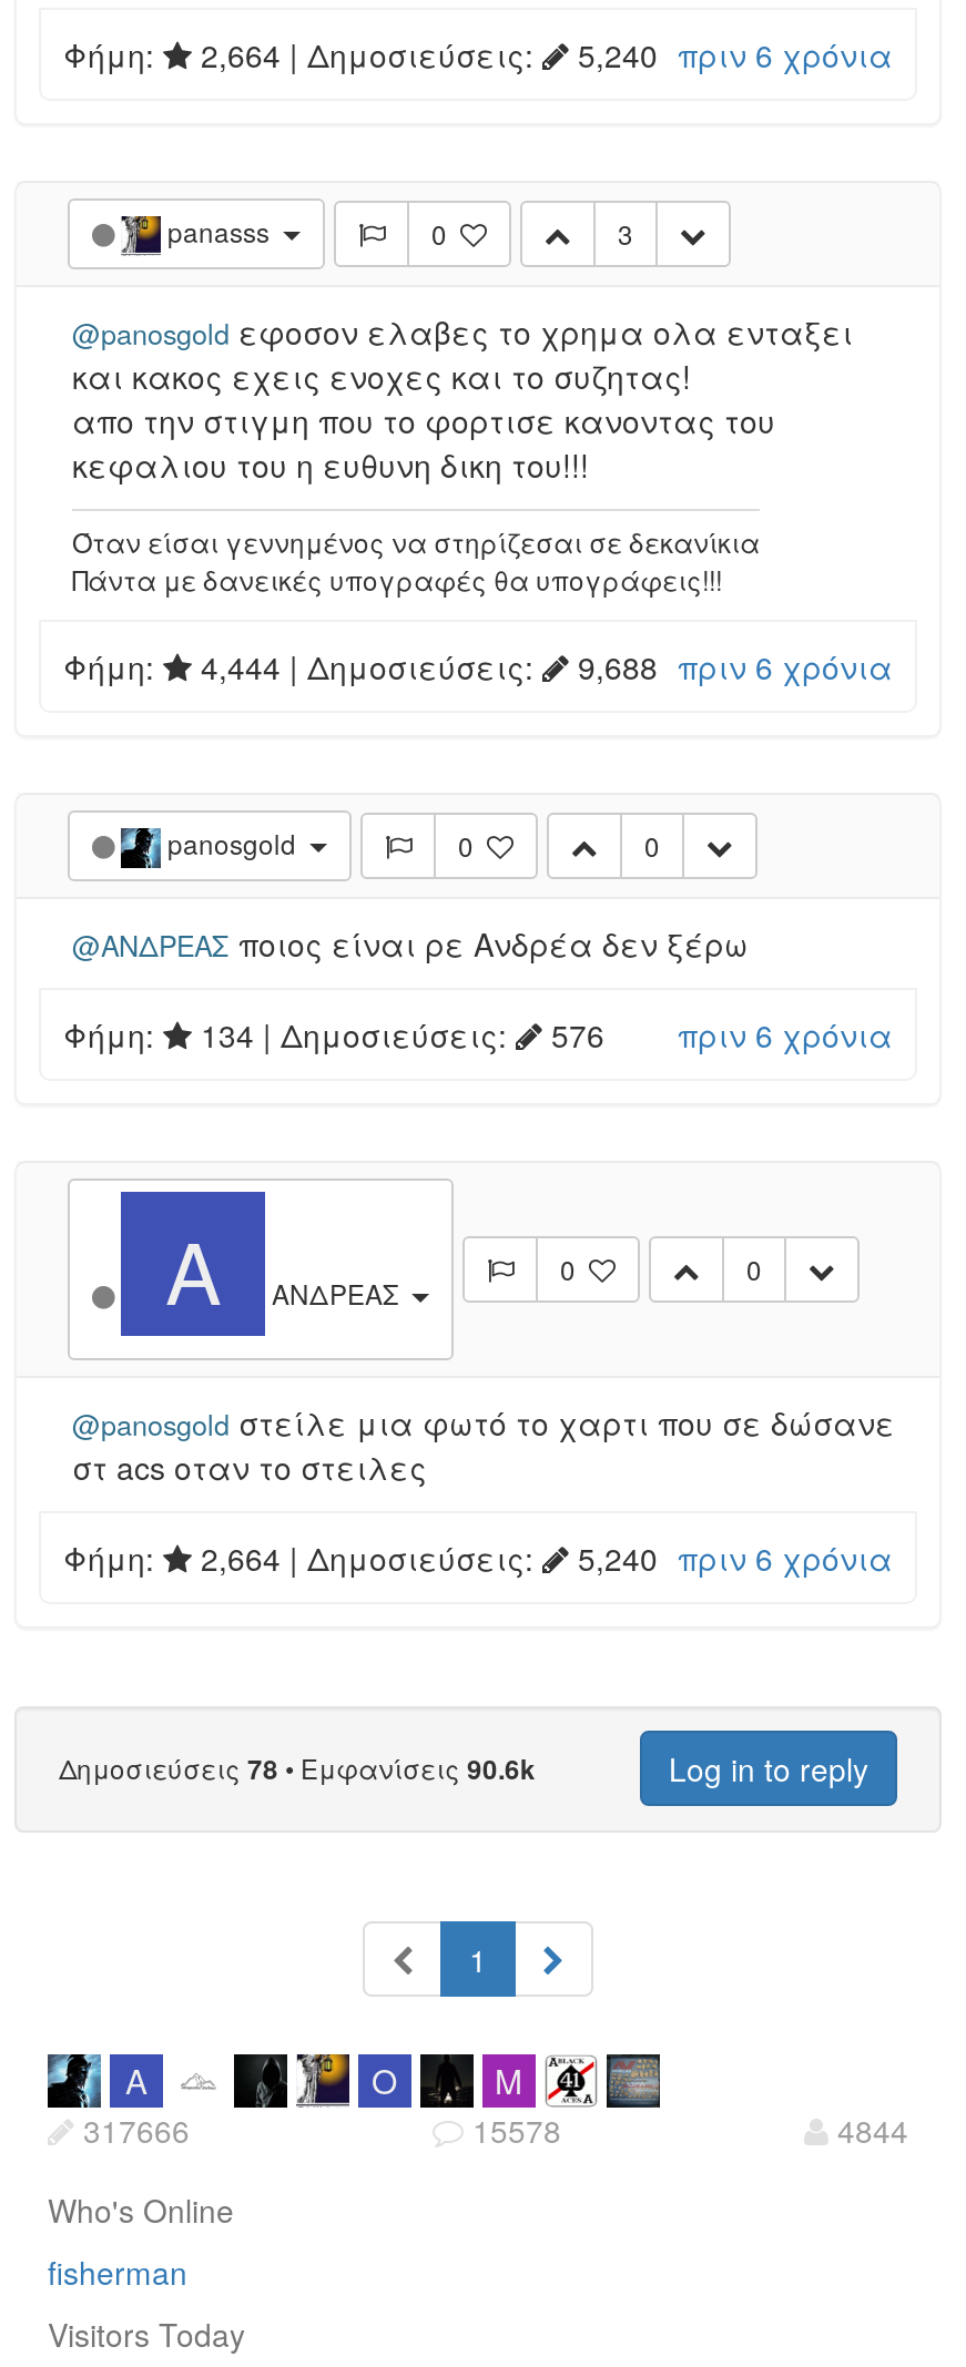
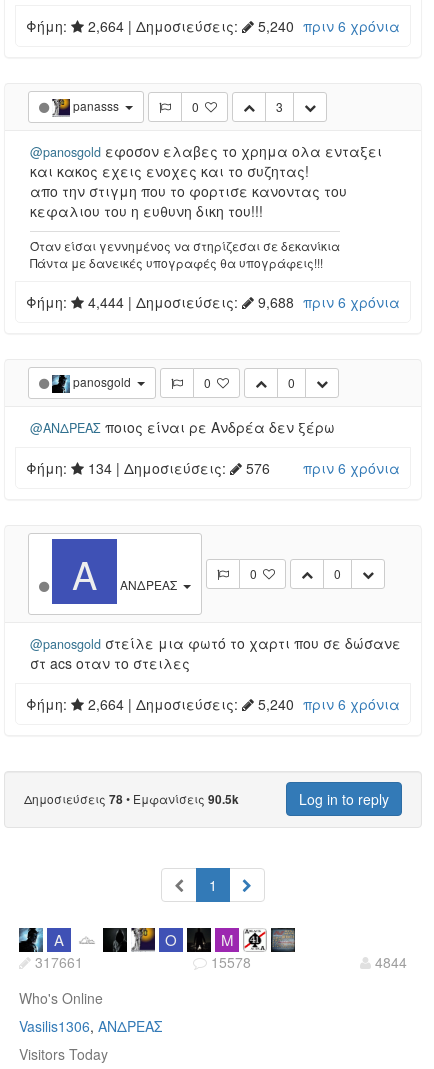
- Δημοσιεύσεις 78 • Εμφανίσεις 90.6k
+ Δημοσιεύσεις 78 • Εμφανίσεις 90.5k

- 317666
+ 317661

- fisherman
+ Vasilis1306 ΑΝΔΡΕΑΣ
